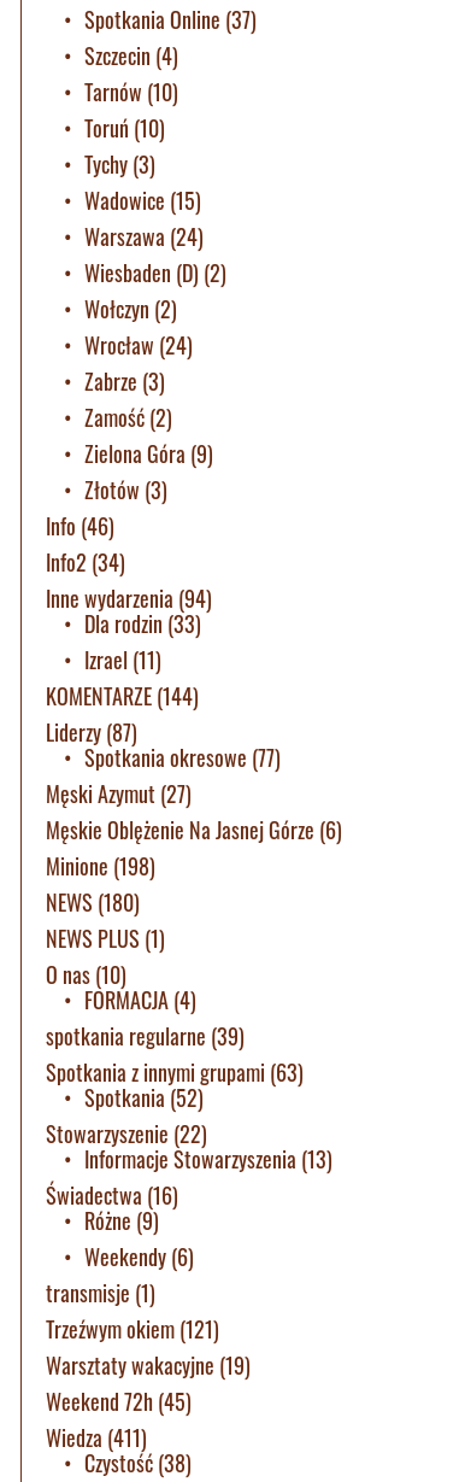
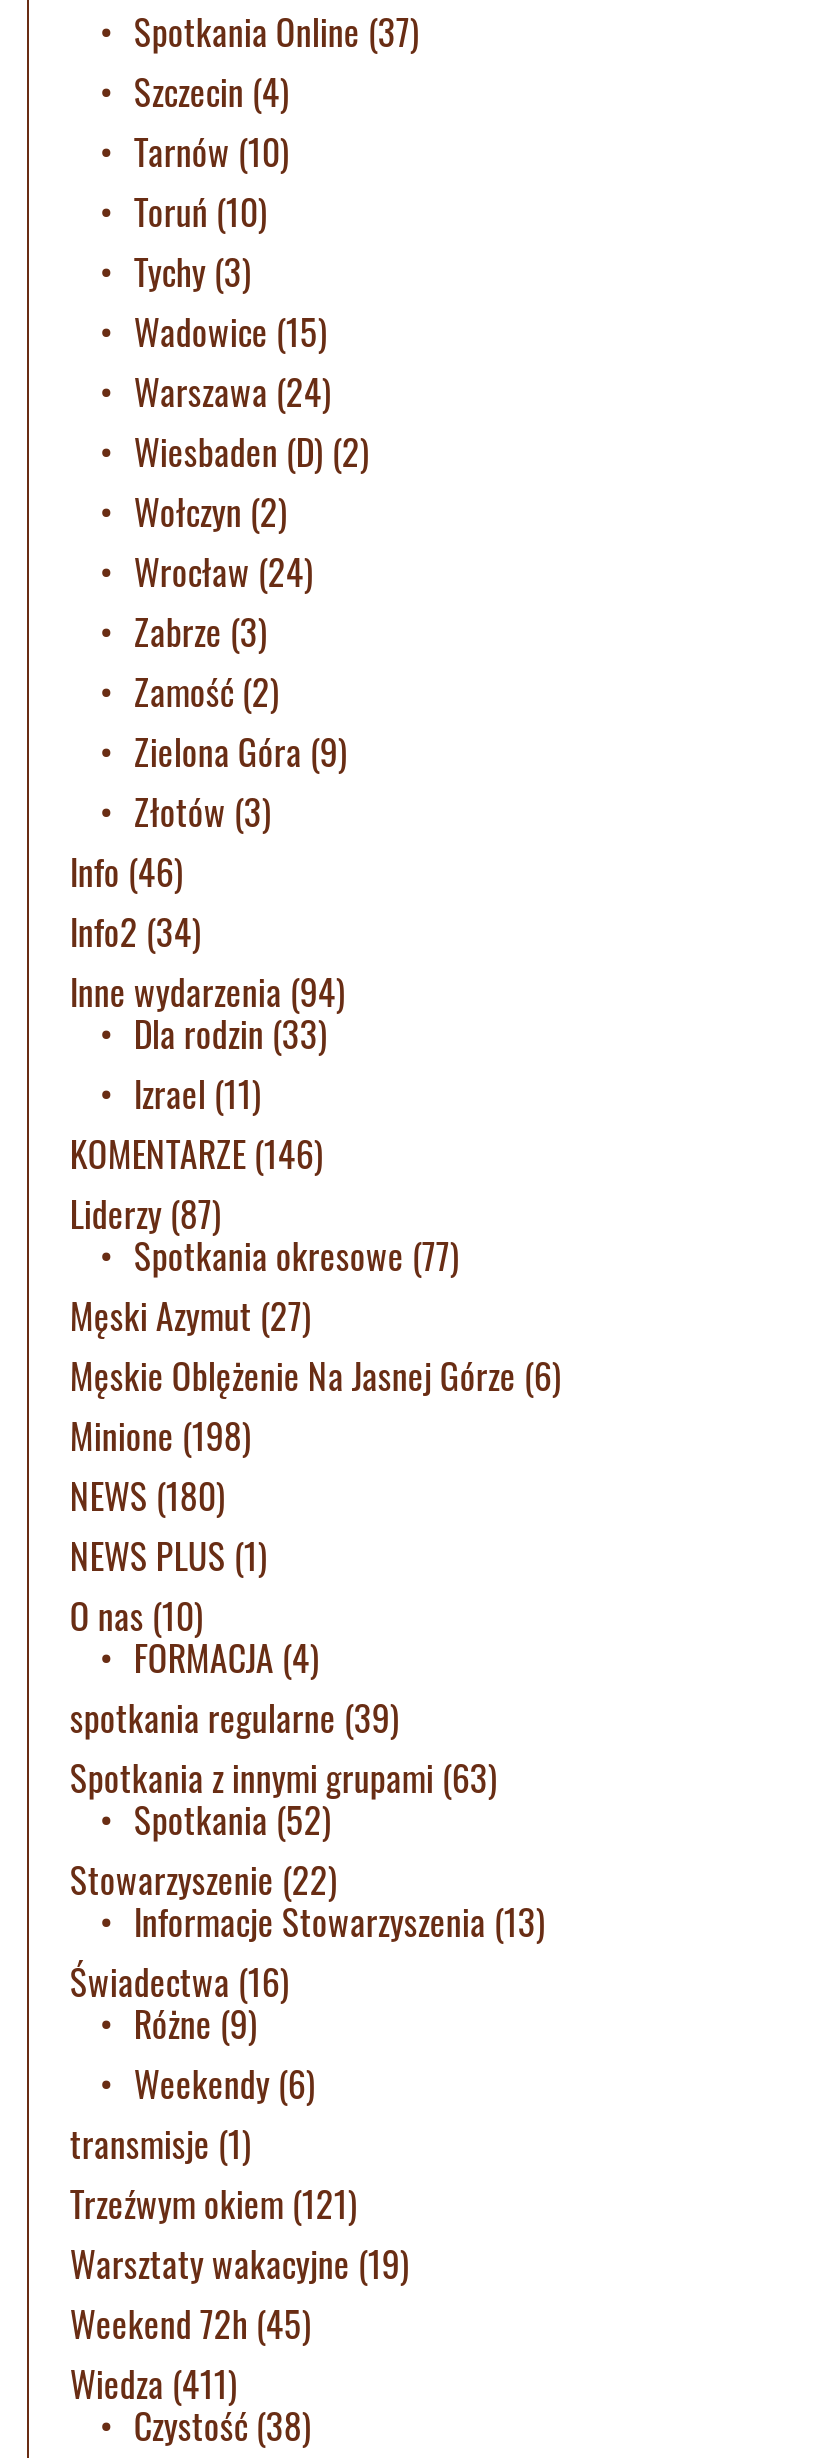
- KOMENTARZE (144)
+ KOMENTARZE (146)
